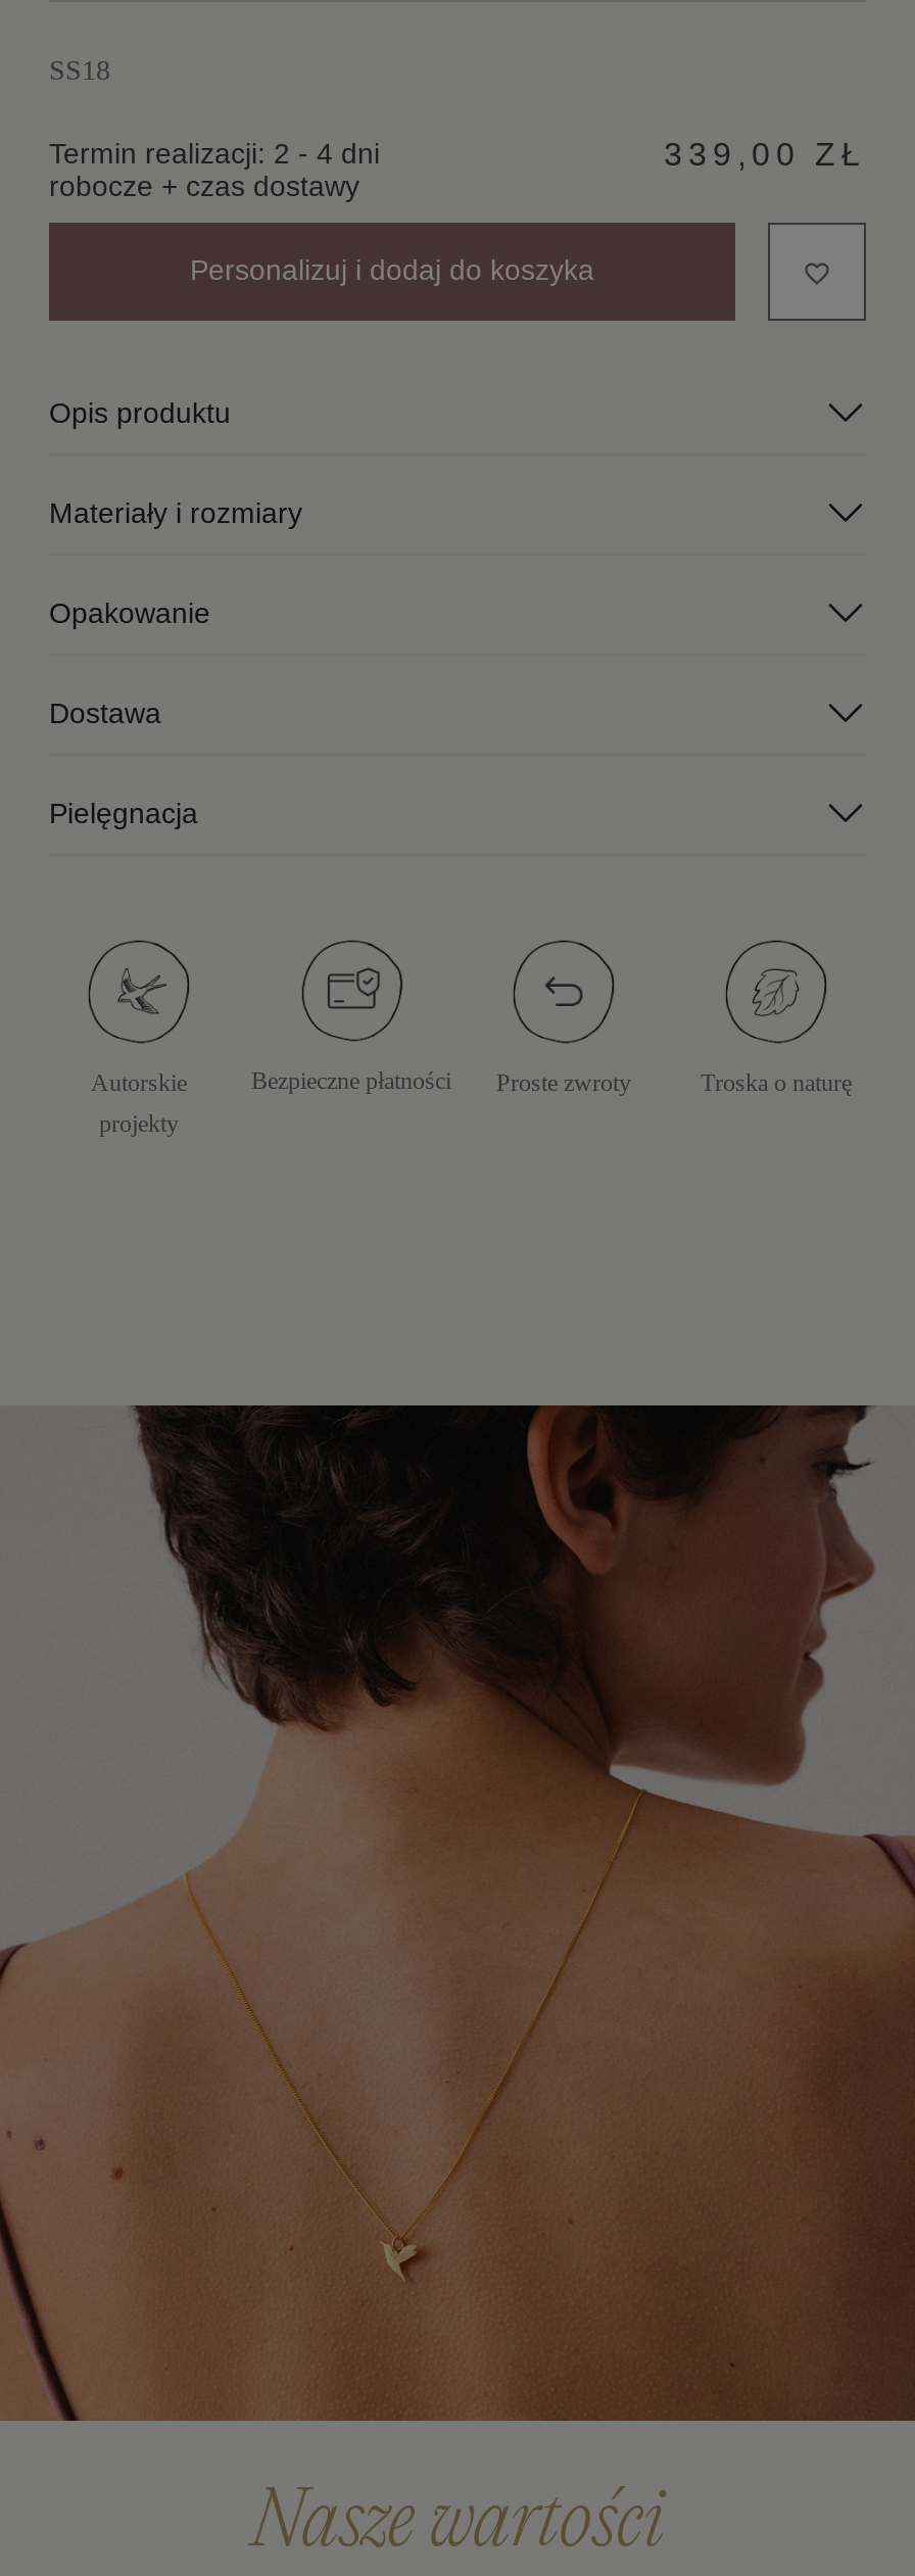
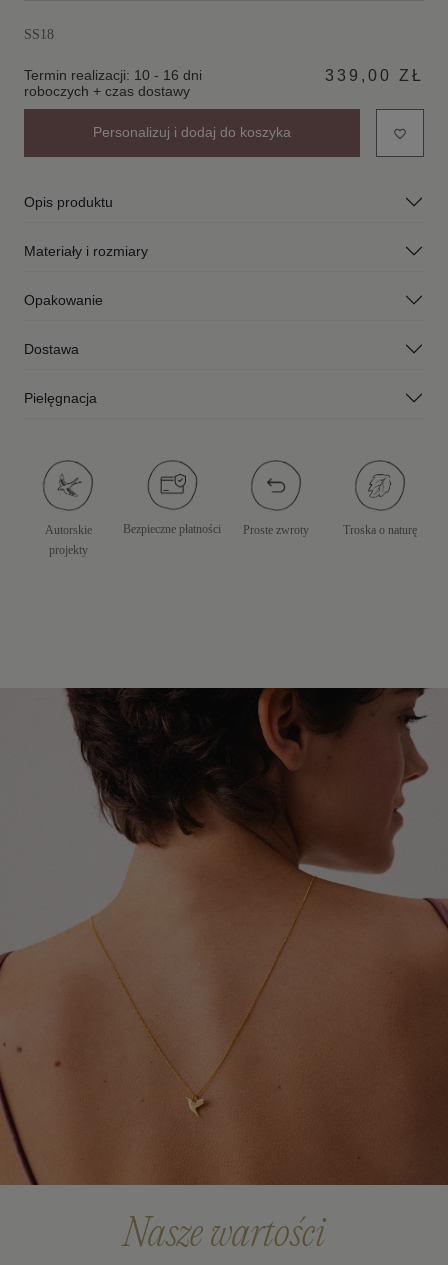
- Termin realizacji: 2 - 4 dni
+ Termin realizacji: 10 - 16 dni

- robocze + czas dostawy
+ roboczych + czas dostawy
